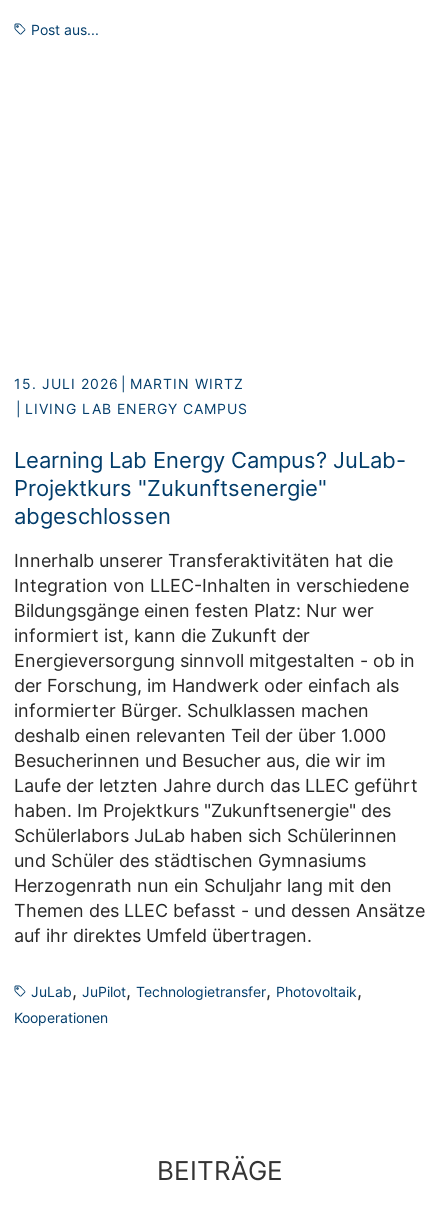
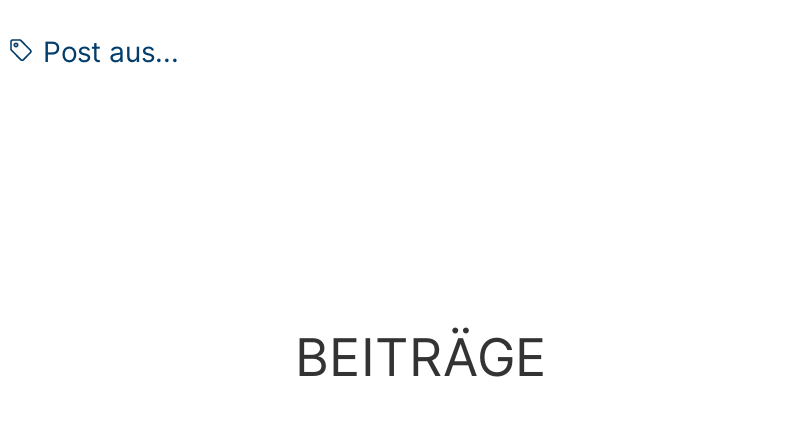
- 15. JULI 2026
- MARTIN WIRTZ
- LIVING LAB ENERGY CAMPUS
- Learning Lab Energy Campus? JuLab-
- Projektkurs "Zukunftsenergie"
- abgeschlossen
- Innerhalb unserer Transferaktivitäten hat die
- Integration von LLEC-Inhalten in verschiedene
- Bildungsgänge einen festen Platz: Nur wer
- informiert ist, kann die Zukunft der
- Energieversorgung sinnvoll mitgestalten - ob in
- der Forschung, im Handwerk oder einfach als
- informierter Bürger. Schulklassen machen
- deshalb einen relevanten Teil der über 1.000
- Besucherinnen und Besucher aus, die wir im
- Laufe der letzten Jahre durch das LLEC geführt
- haben. Im Projektkurs "Zukunftsenergie" des
- Schülerlabors JuLab haben sich Schülerinnen
- und Schüler des städtischen Gymnasiums
- Herzogenrath nun ein Schuljahr lang mit den
- Themen des LLEC befasst - und dessen Ansätze
- auf ihr direktes Umfeld übertragen.
- JuLab, JuPilot, Technologietransfer, Photovoltaik,
- Kooperationen
